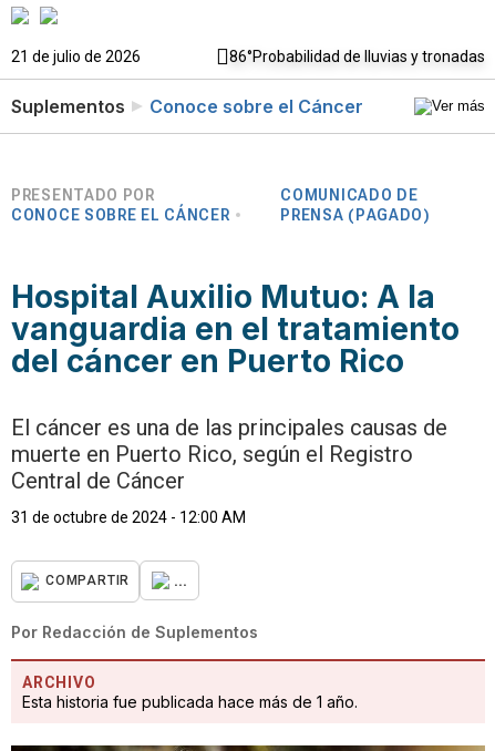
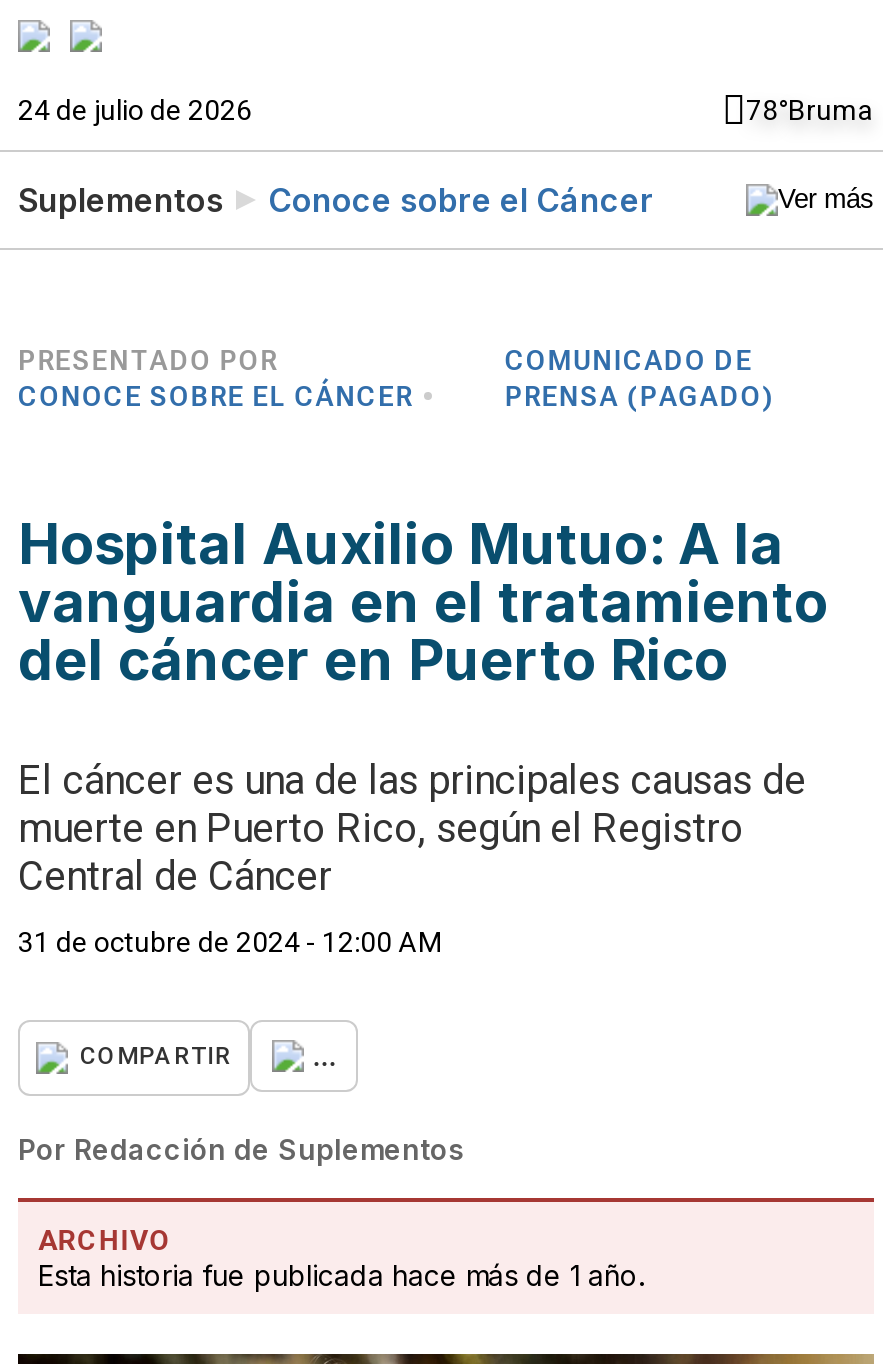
- 21 de julio de 2026
- 86°Probabilidad de lluvias y tronadas
+ 24 de julio de 2026
+ 78°Bruma
